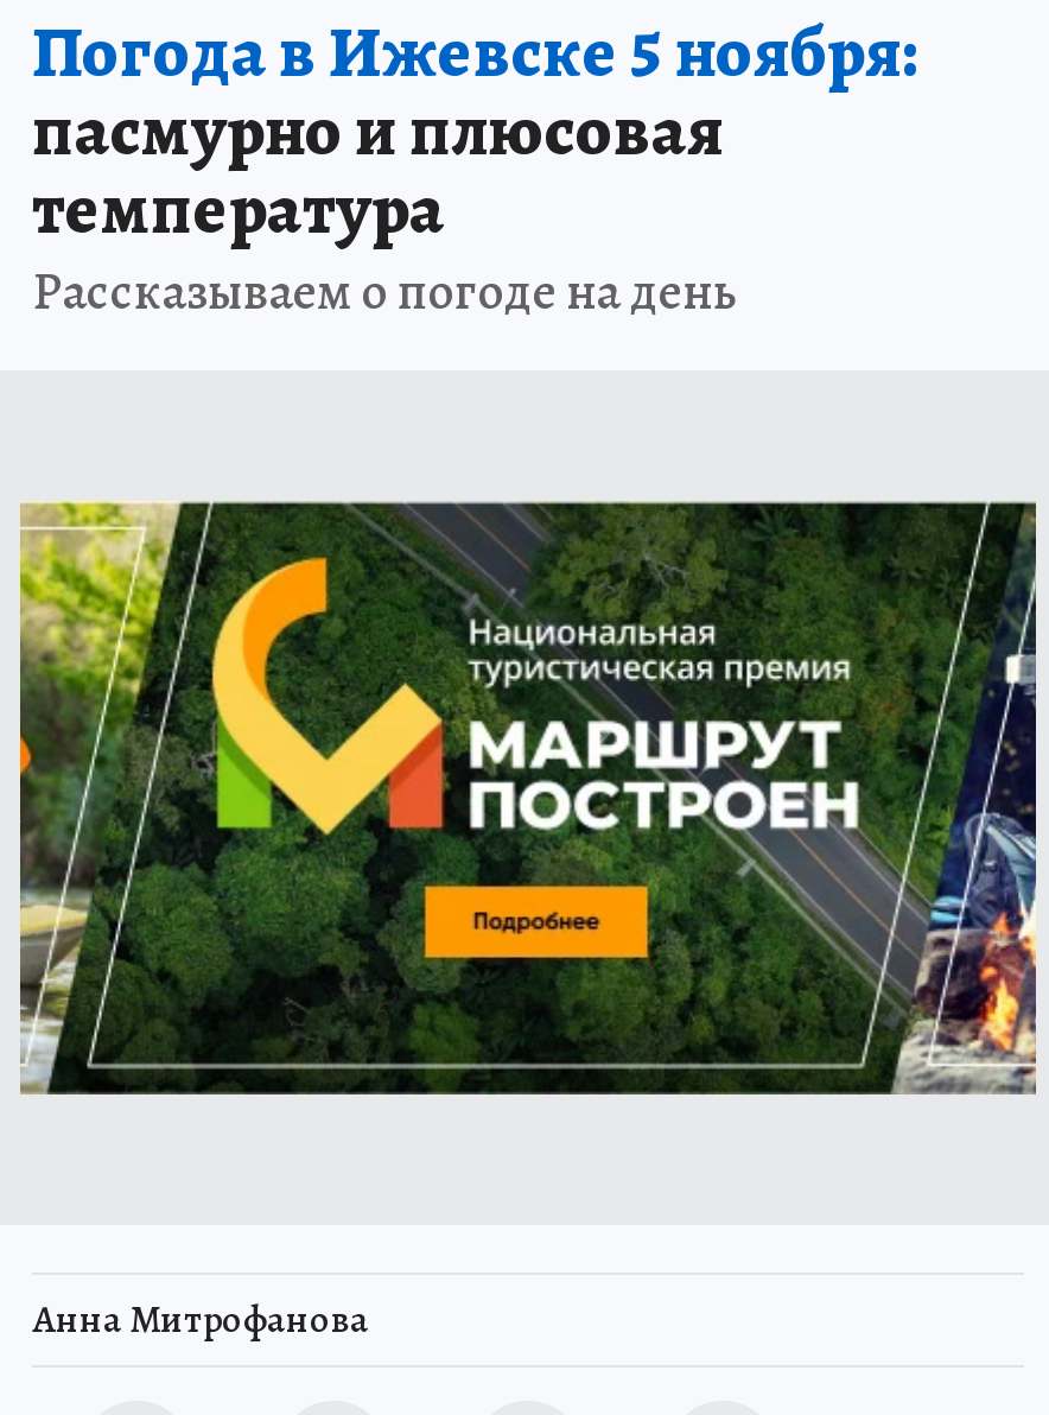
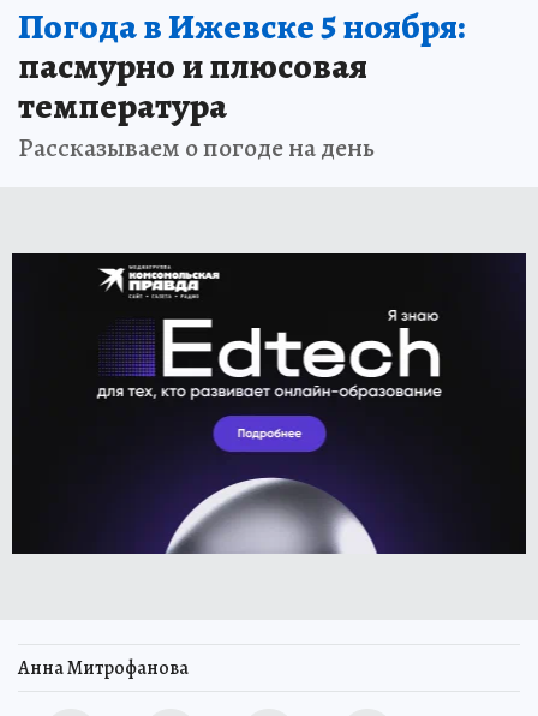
- [image]
+ [image]
